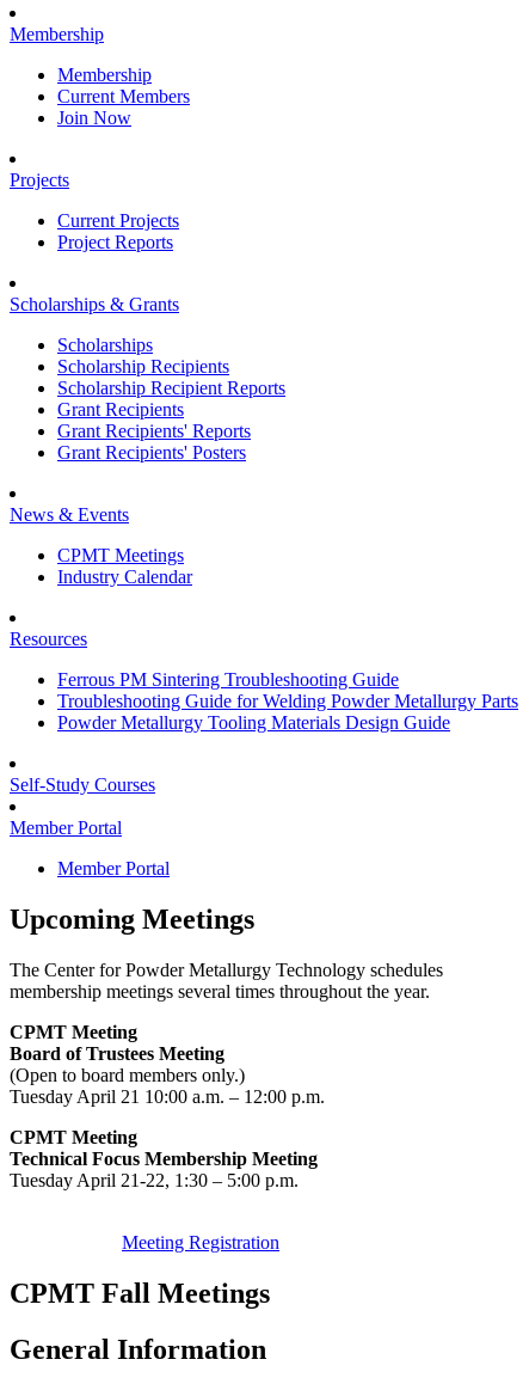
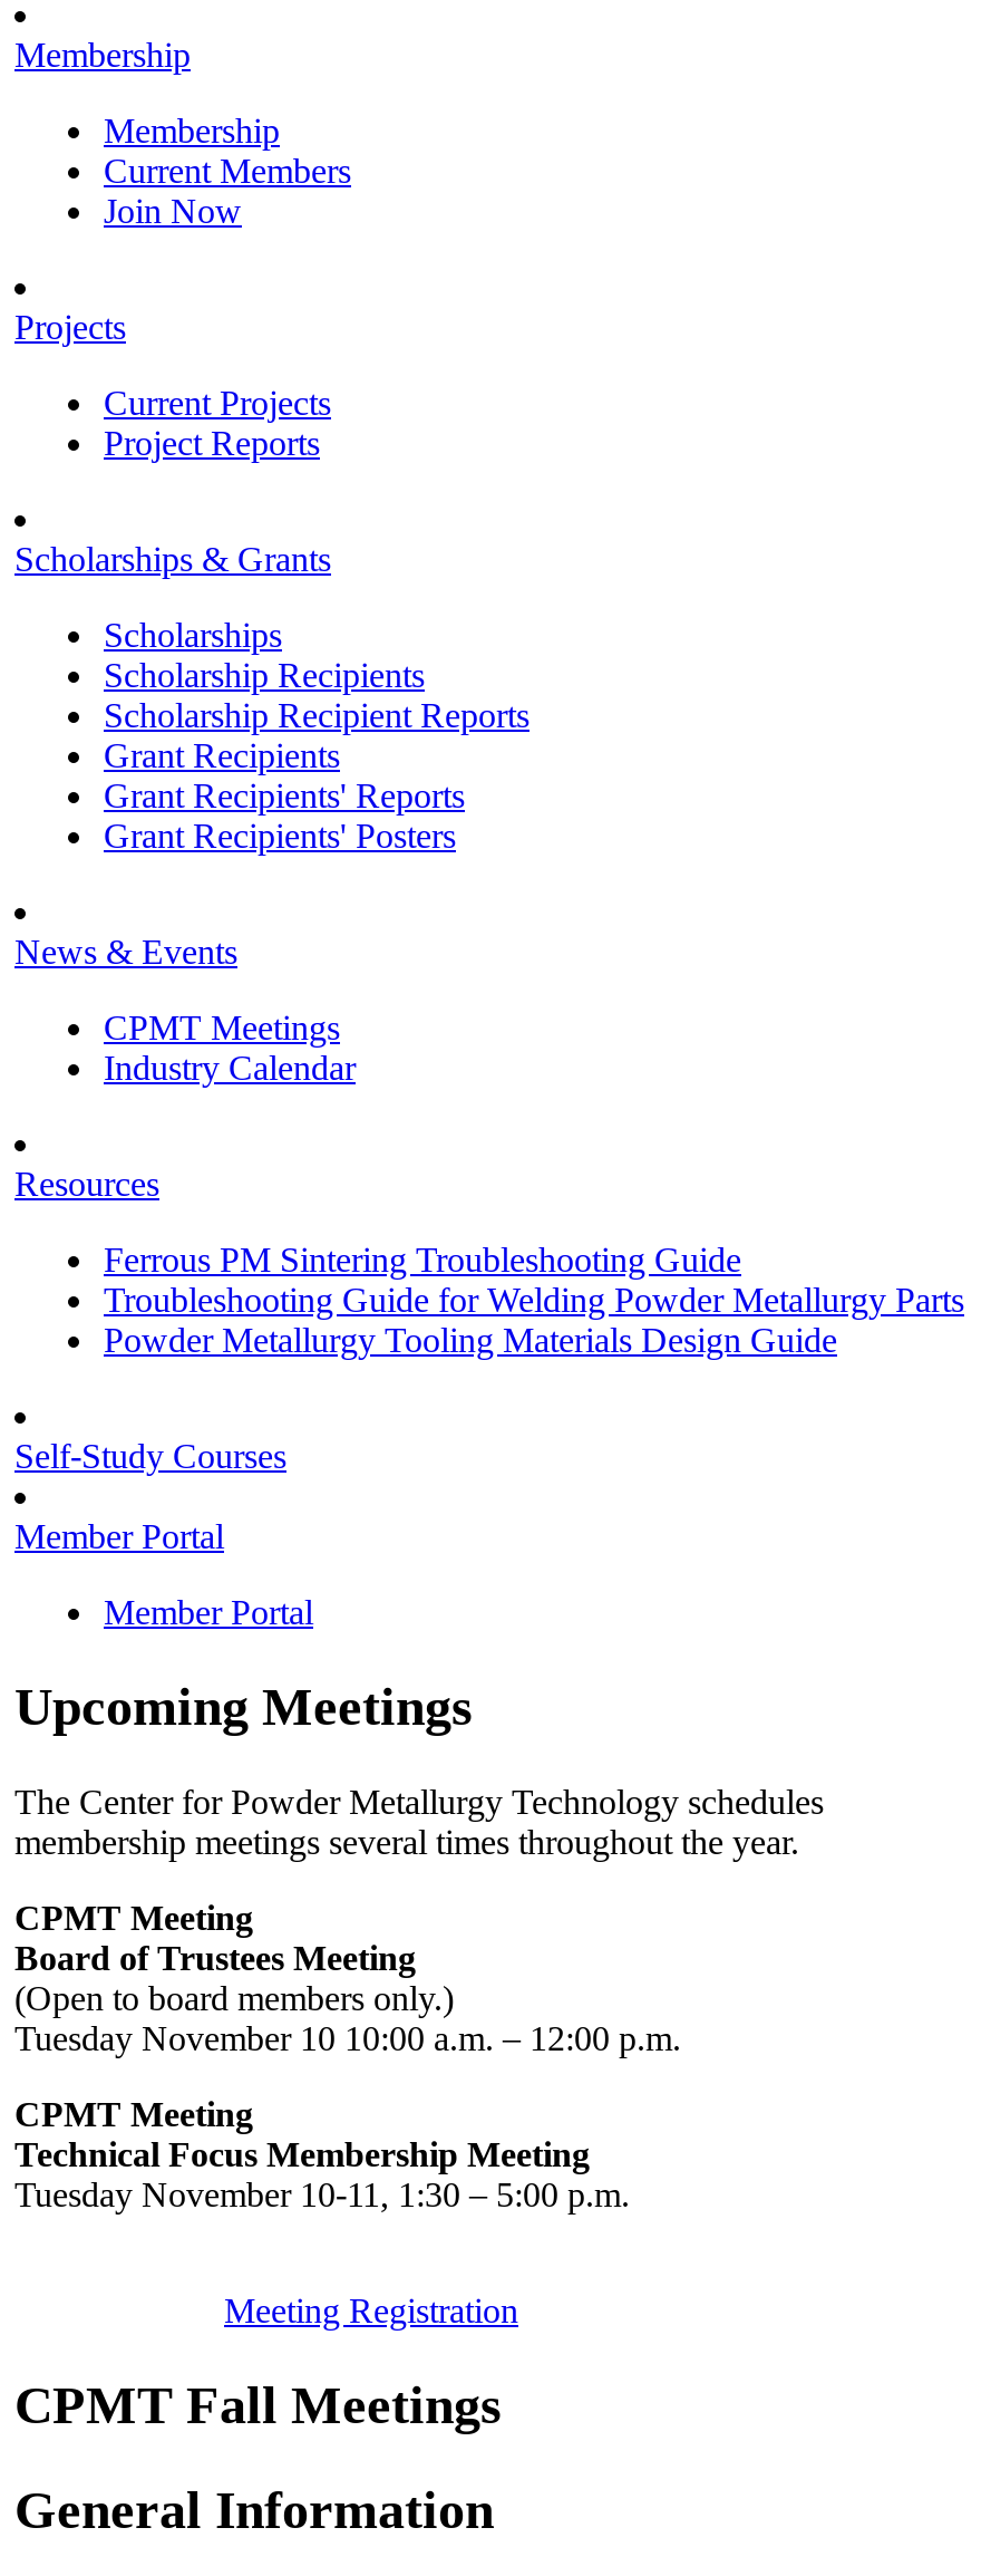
- Tuesday April 21 10:00 a.m. – 12:00 p.m.
+ Tuesday November 10 10:00 a.m. – 12:00 p.m.

- Tuesday April 21-22, 1:30 – 5:00 p.m.
+ Tuesday November 10-11, 1:30 – 5:00 p.m.
